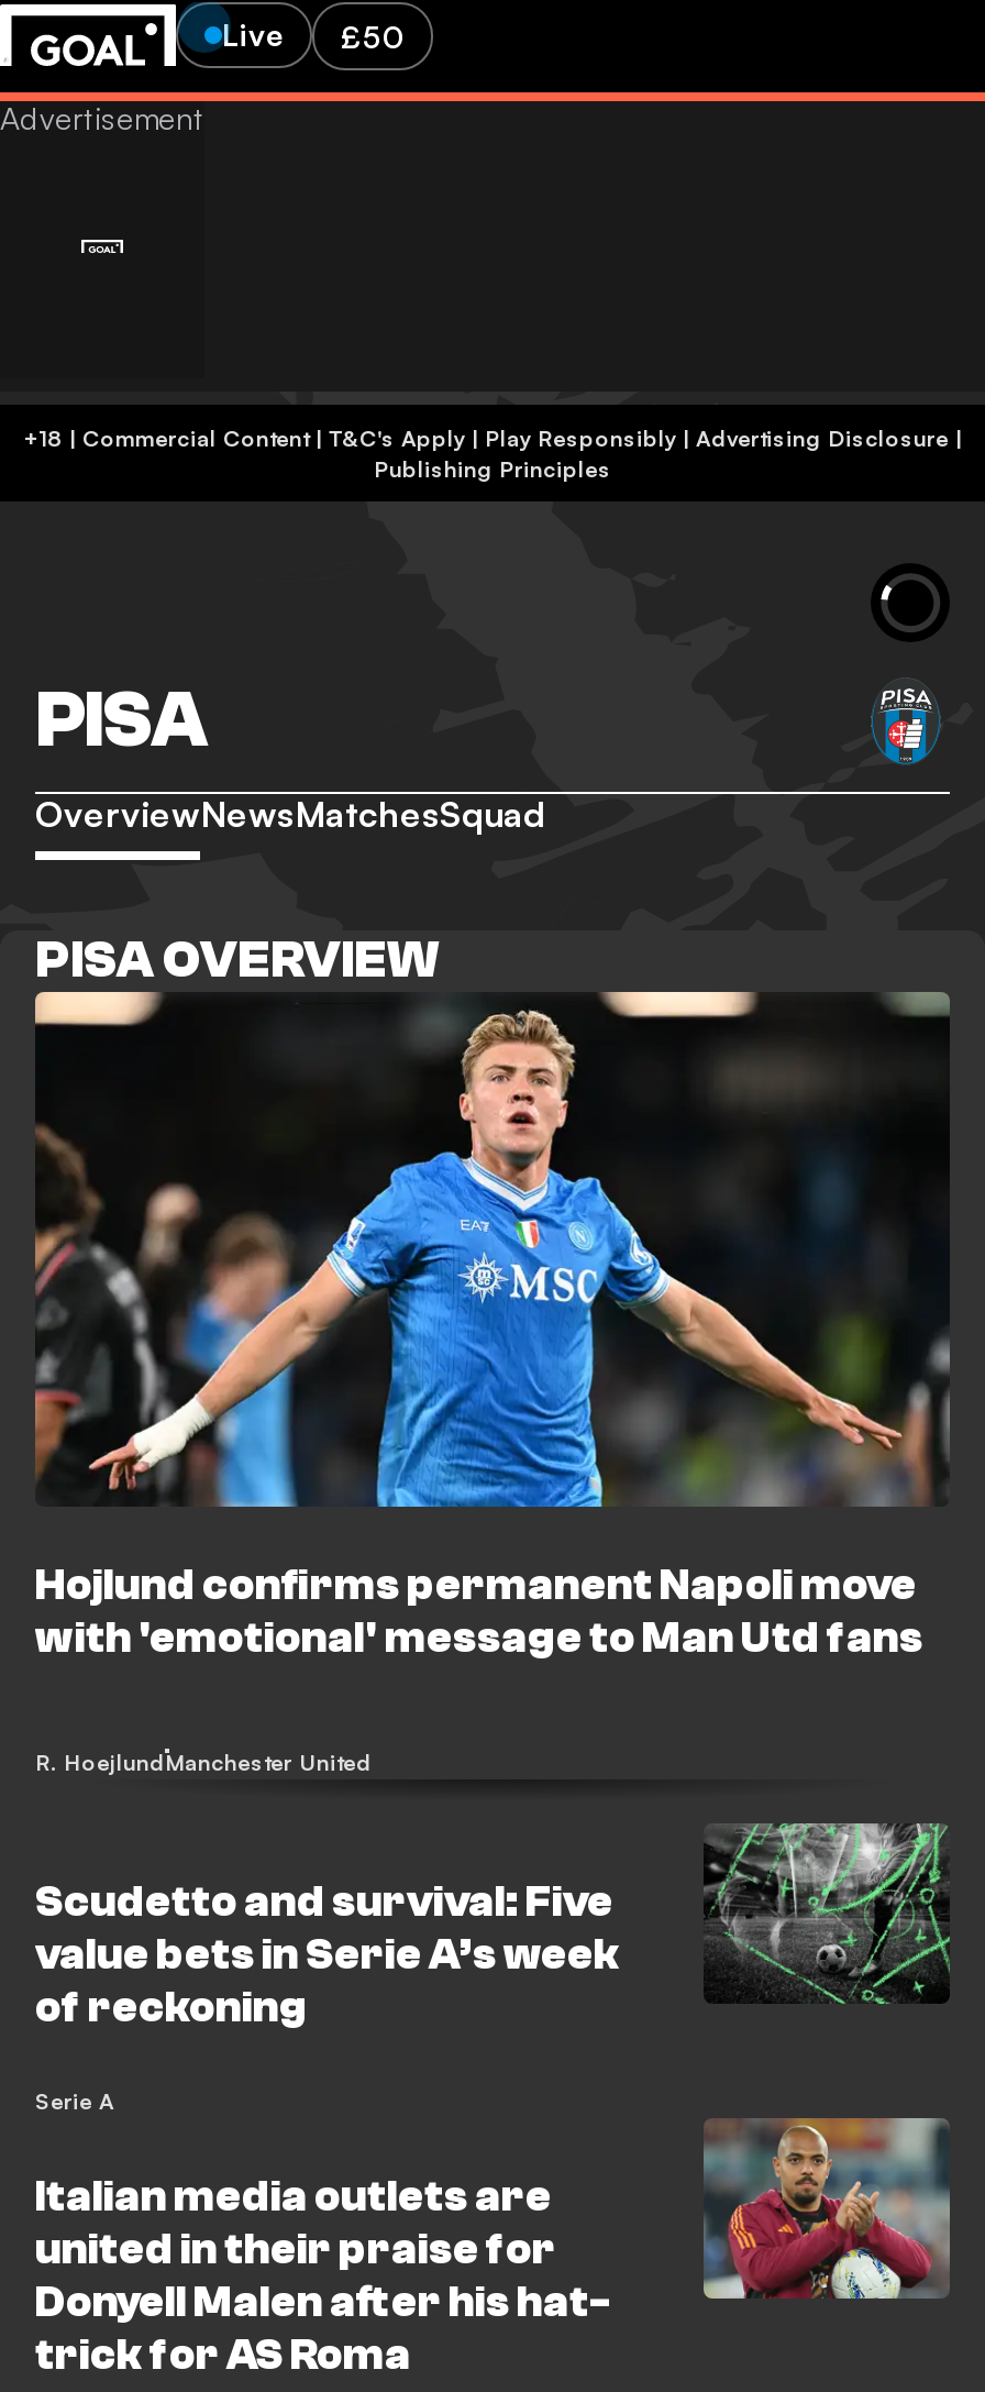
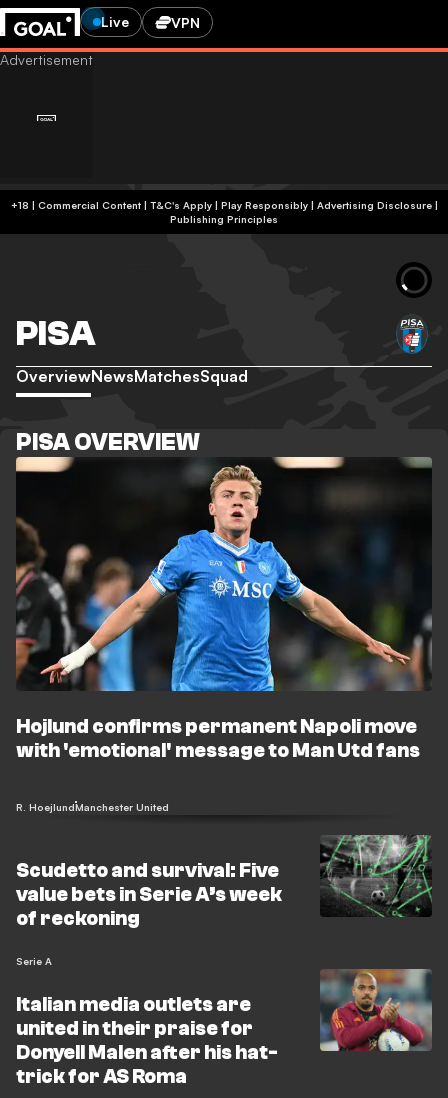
- £50
+ VPN
